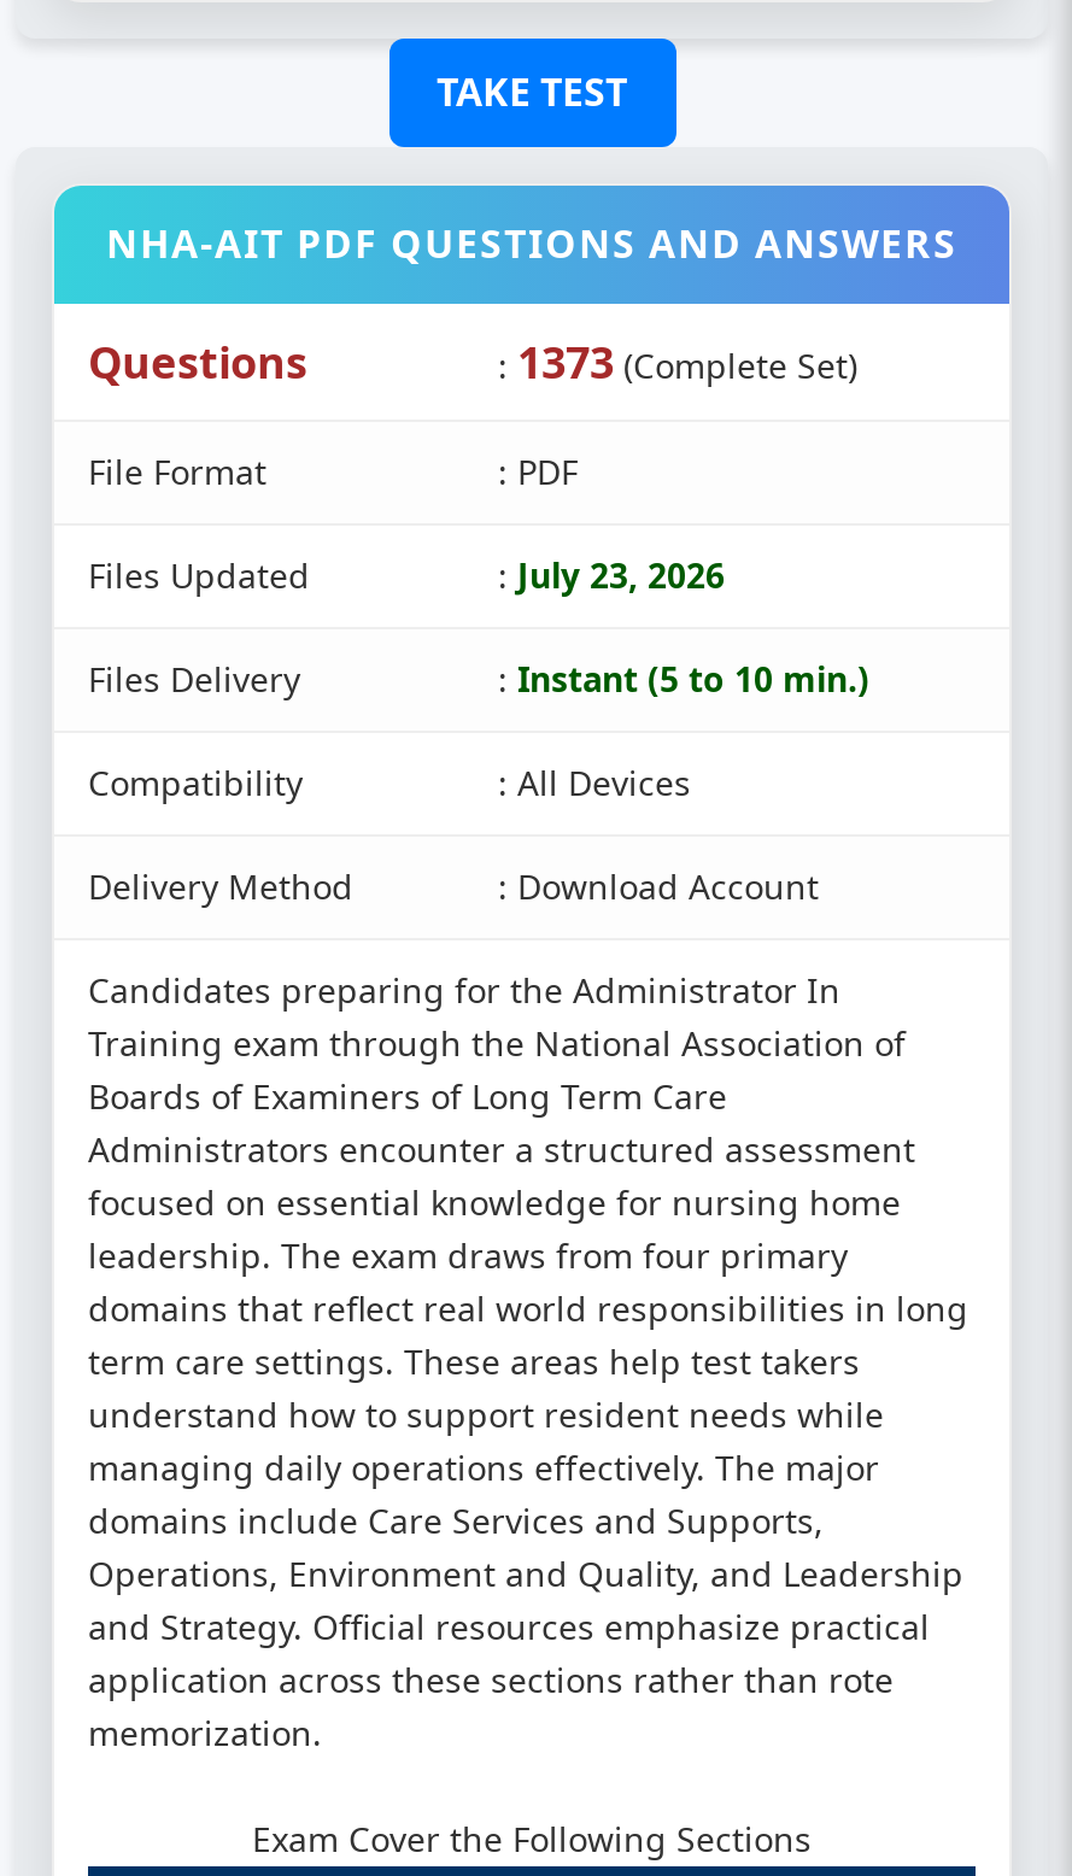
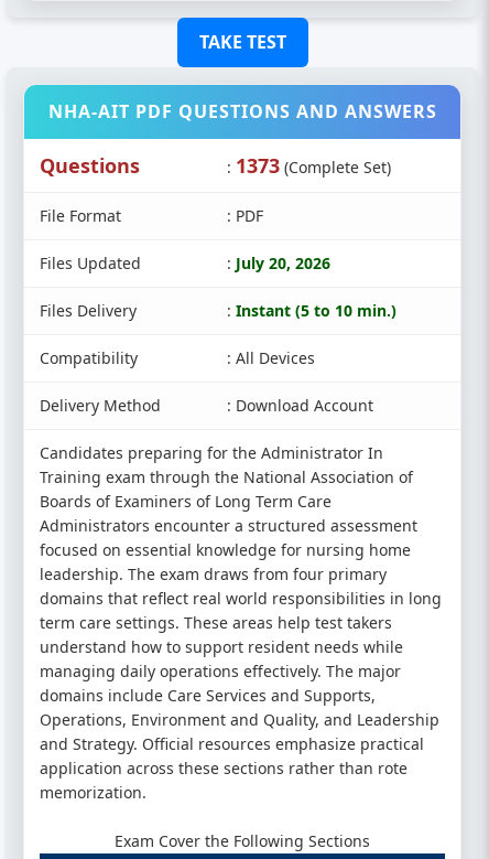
- : July 23, 2026
+ : July 20, 2026
